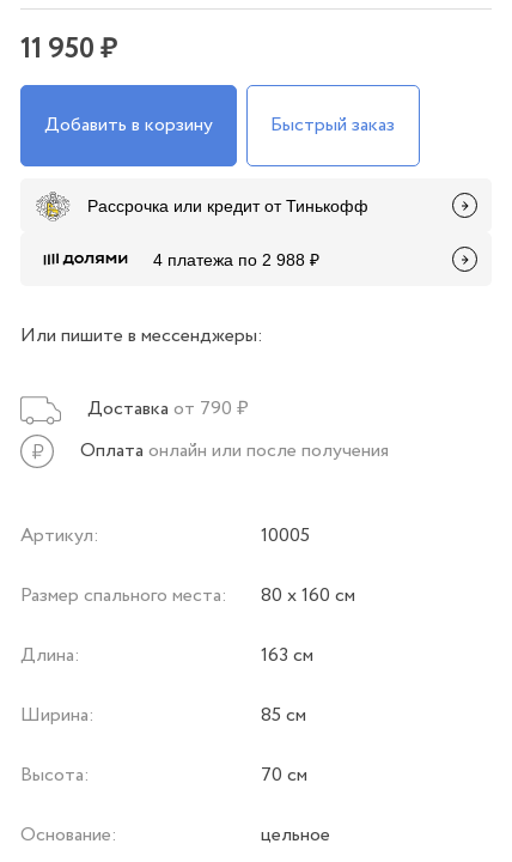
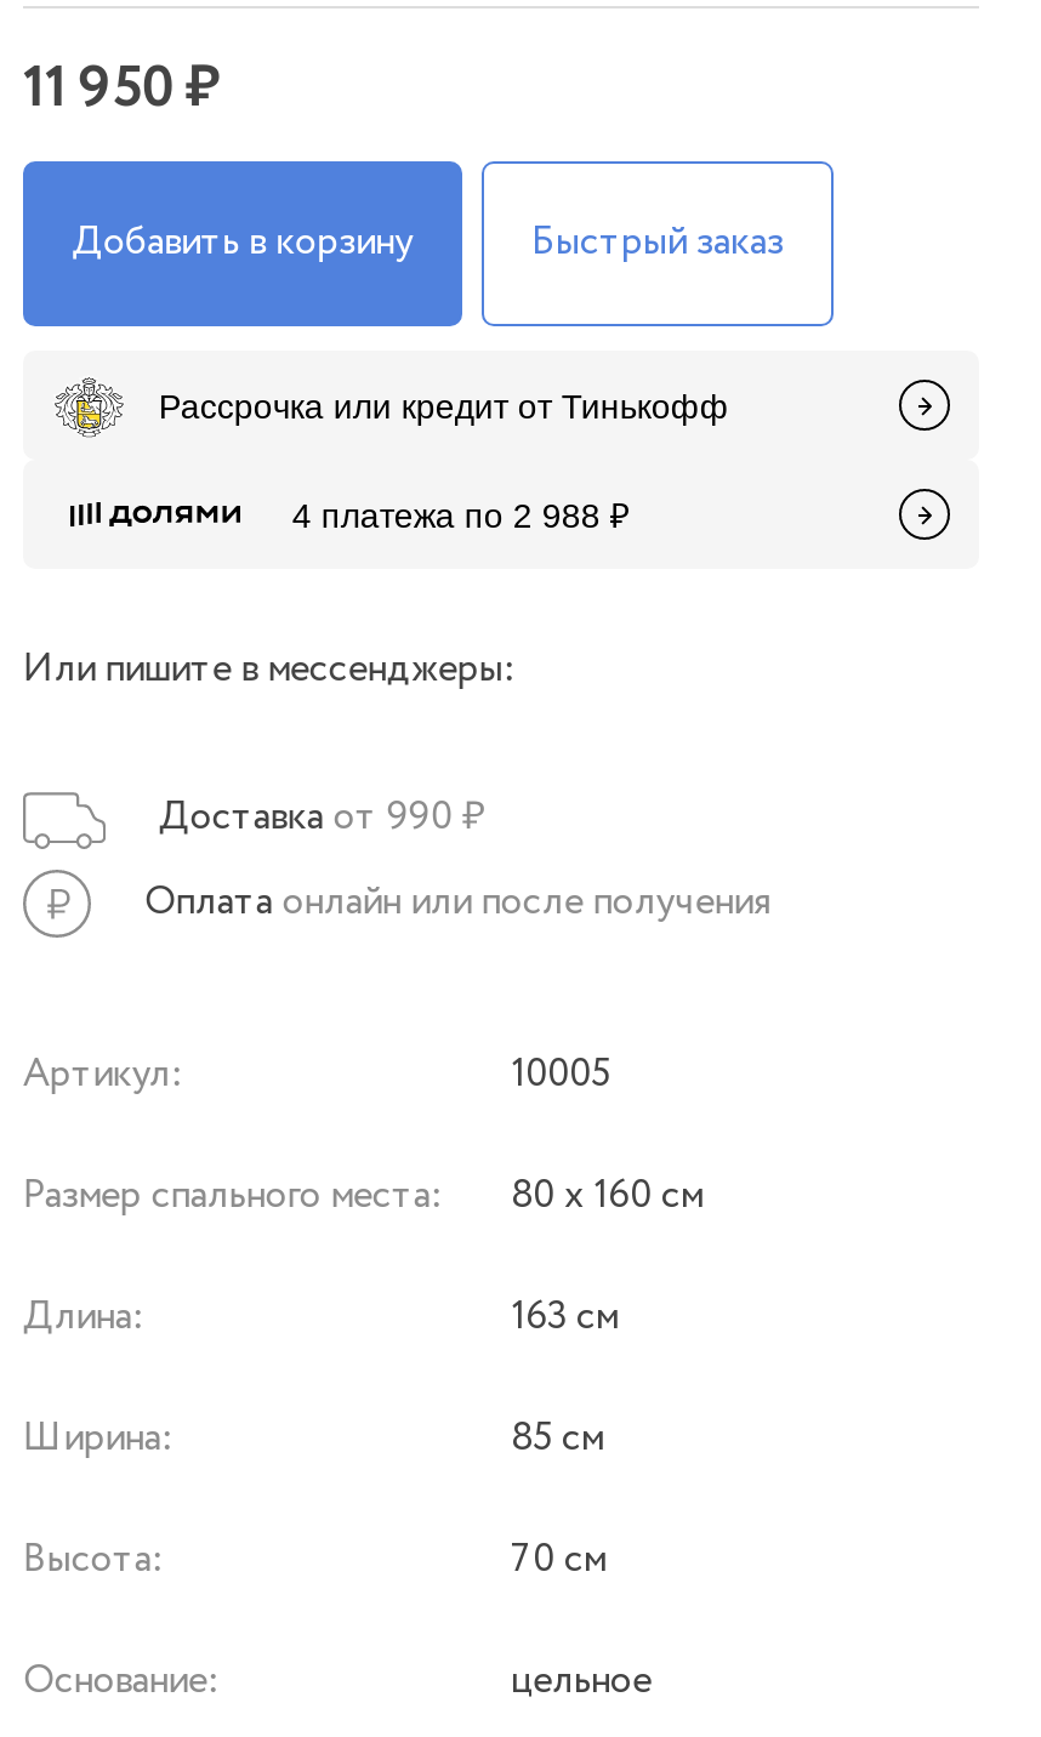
- Доставка от 790 ₽
+ Доставка от 990 ₽
